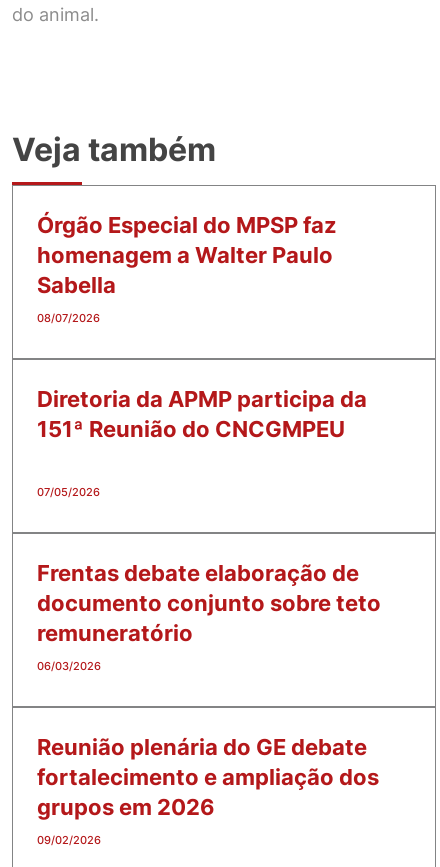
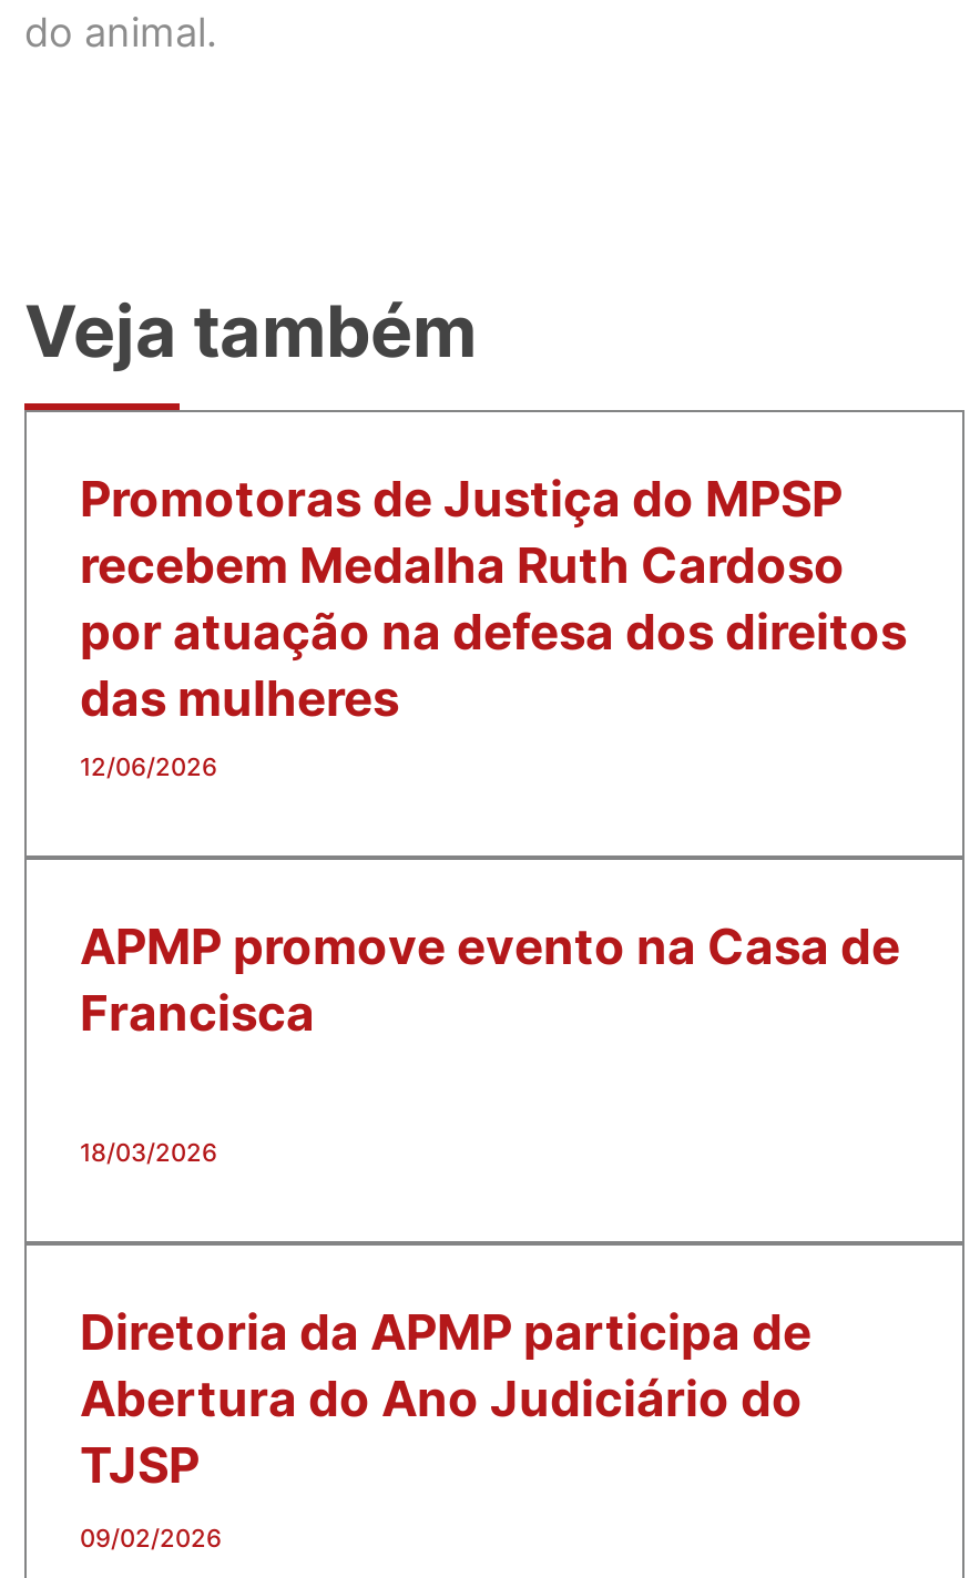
- Órgão Especial do MPSP faz
- homenagem a Walter Paulo
- Sabella
- 08/07/2026
- Diretoria da APMP participa da
- 151ª Reunião do CNCGMPEU
- 07/05/2026
- Frentas debate elaboração de
- documento conjunto sobre teto
- remuneratório
- 06/03/2026
- Reunião plenária do GE debate
- fortalecimento e ampliação dos
- grupos em 2026
+ Promotoras de Justiça do MPSP
+ recebem Medalha Ruth Cardoso
+ por atuação na defesa dos direitos
+ das mulheres
+ 12/06/2026
+ APMP promove evento na Casa de
+ Francisca
+ 18/03/2026
+ Diretoria da APMP participa de
+ Abertura do Ano Judiciário do
+ TJSP
